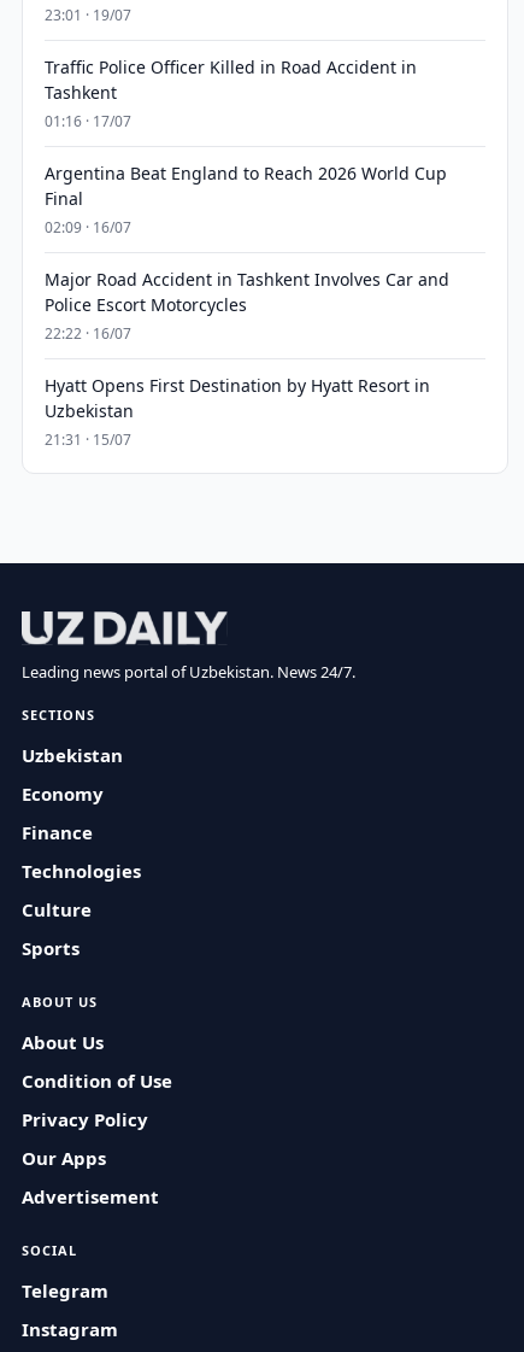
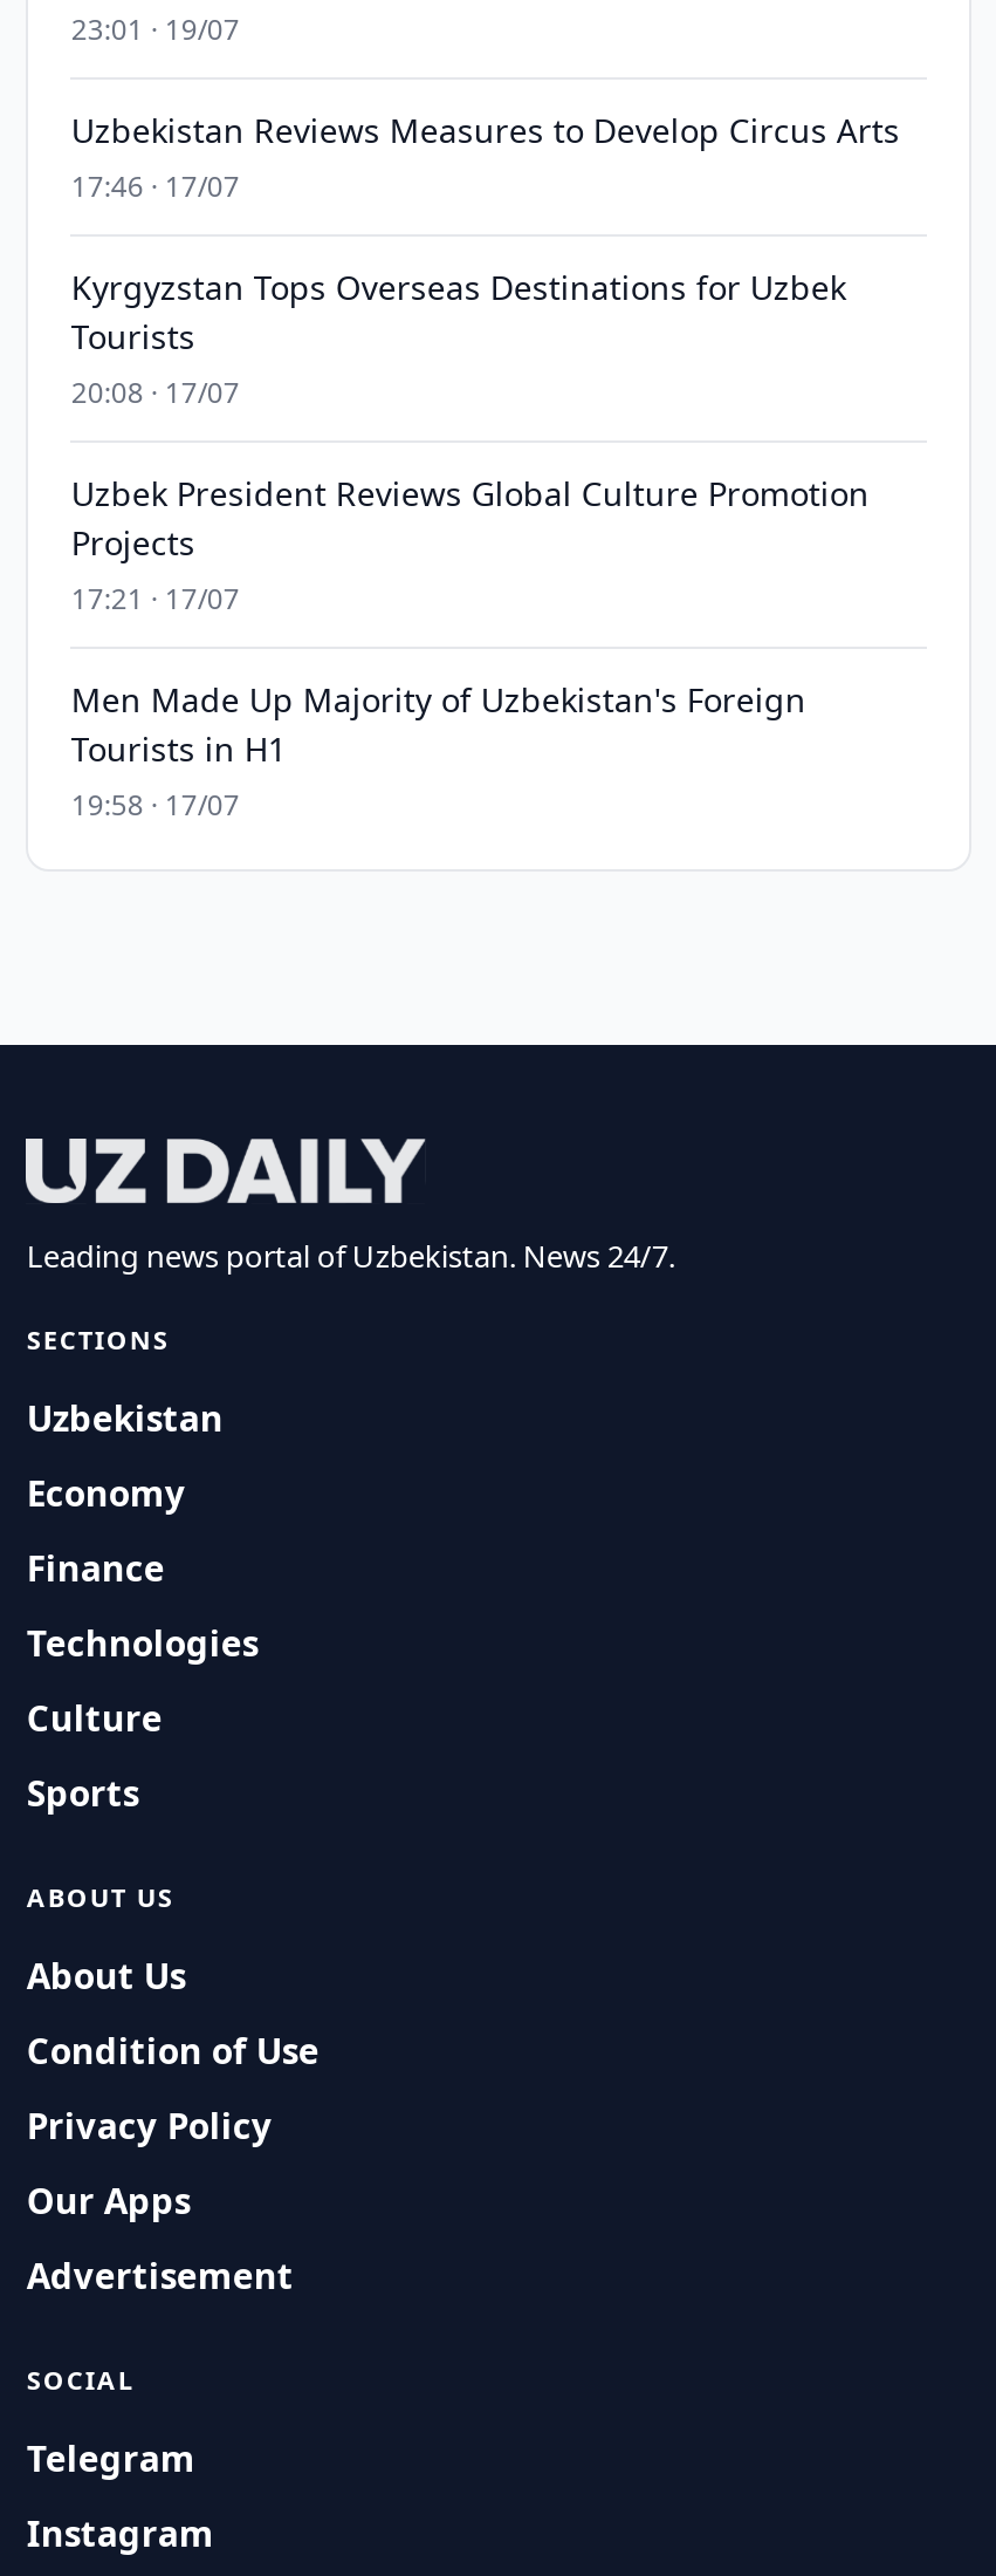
- Traffic Police Officer Killed in Road Accident in
- Tashkent
- 01:16 · 17/07
+ Uzbekistan Reviews Measures to Develop Circus Arts
+ 17:46 · 17/07

- Argentina Beat England to Reach 2026 World Cup
- Final
- 02:09 · 16/07
+ Kyrgyzstan Tops Overseas Destinations for Uzbek
+ Tourists
+ 20:08 · 17/07

- Major Road Accident in Tashkent Involves Car and
- Police Escort Motorcycles
- 22:22 · 16/07
+ Uzbek President Reviews Global Culture Promotion
+ Projects
+ 17:21 · 17/07

- Hyatt Opens First Destination by Hyatt Resort in
- Uzbekistan
- 21:31 · 15/07
+ Men Made Up Majority of Uzbekistan's Foreign
+ Tourists in H1
+ 19:58 · 17/07
